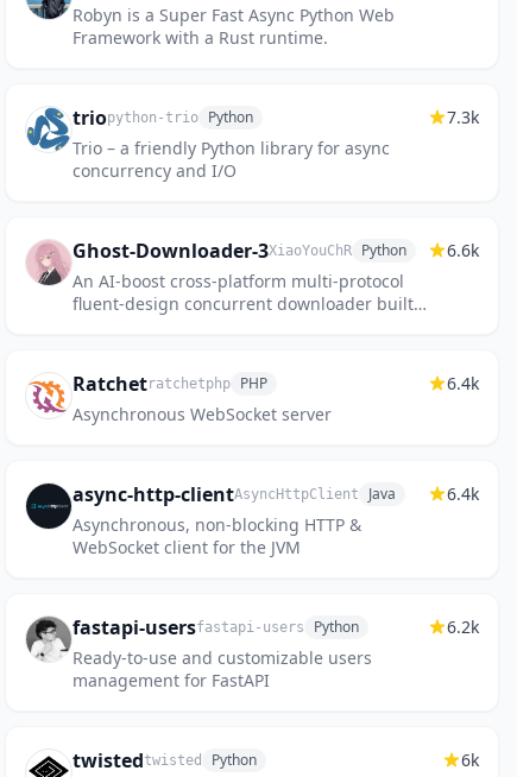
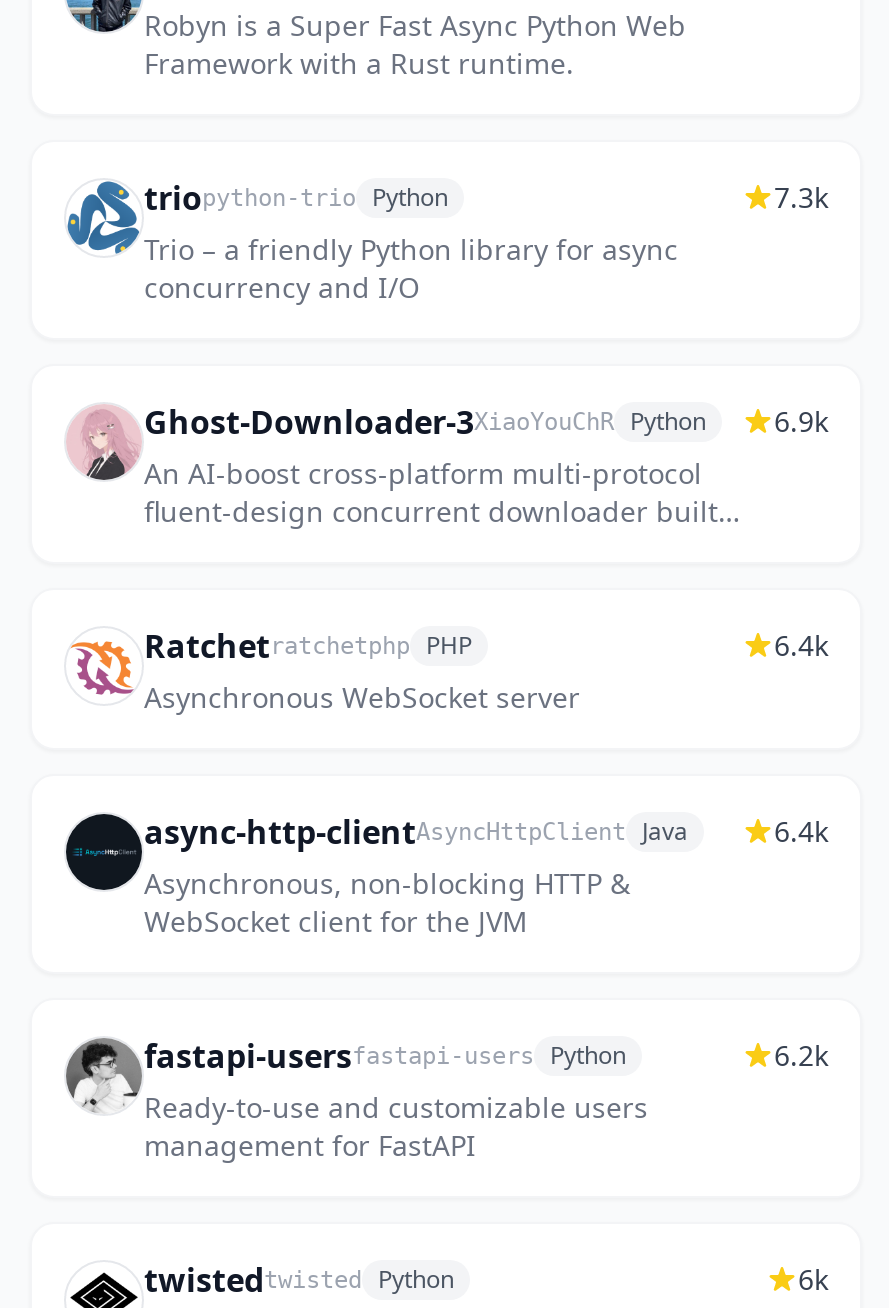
- Ghost-Downloader-3XiaoYouChR Python 6.6k
+ Ghost-Downloader-3XiaoYouChR Python 6.9k
